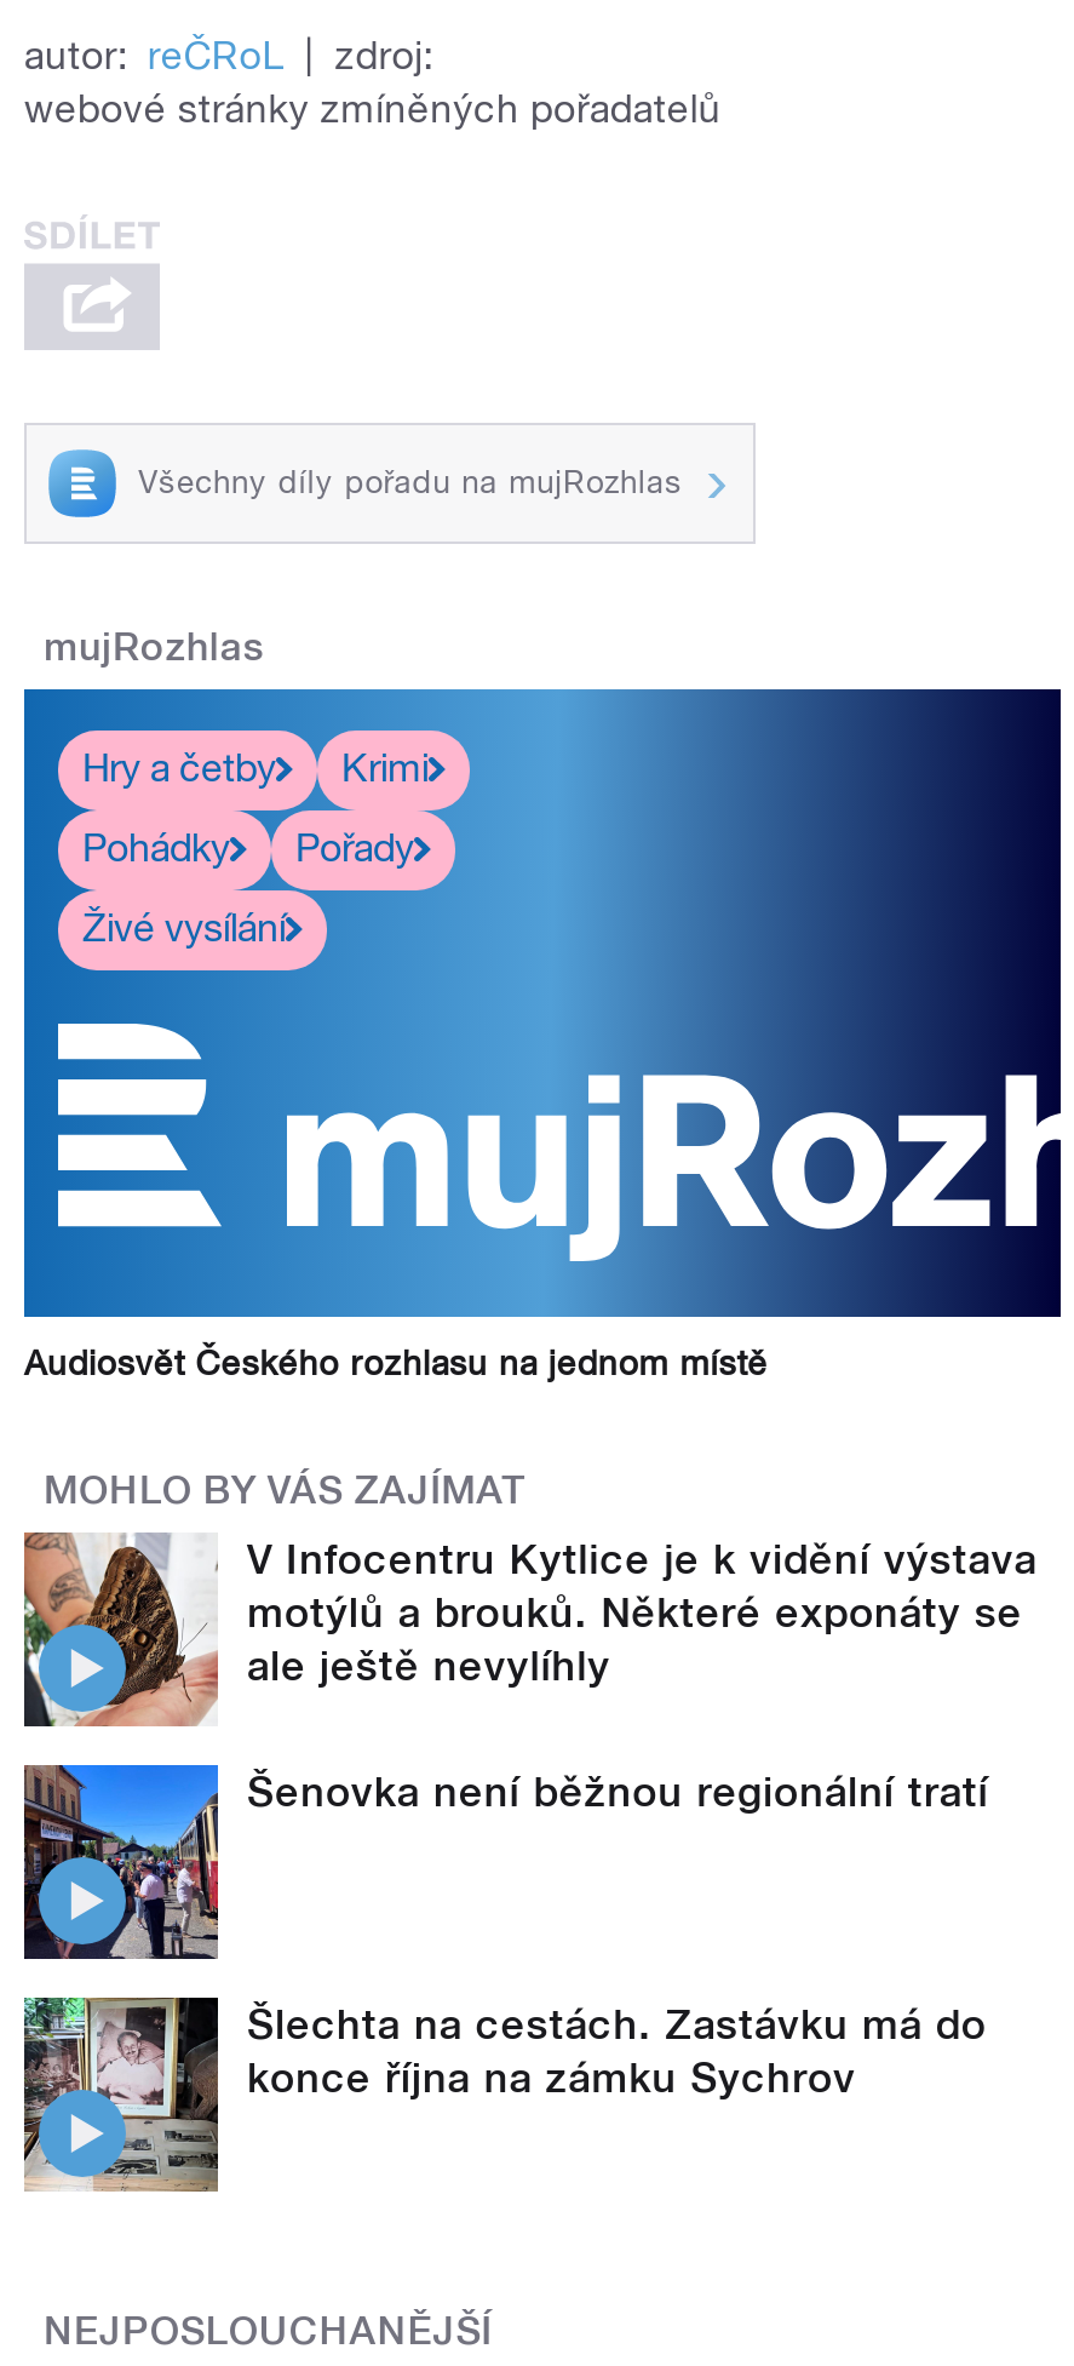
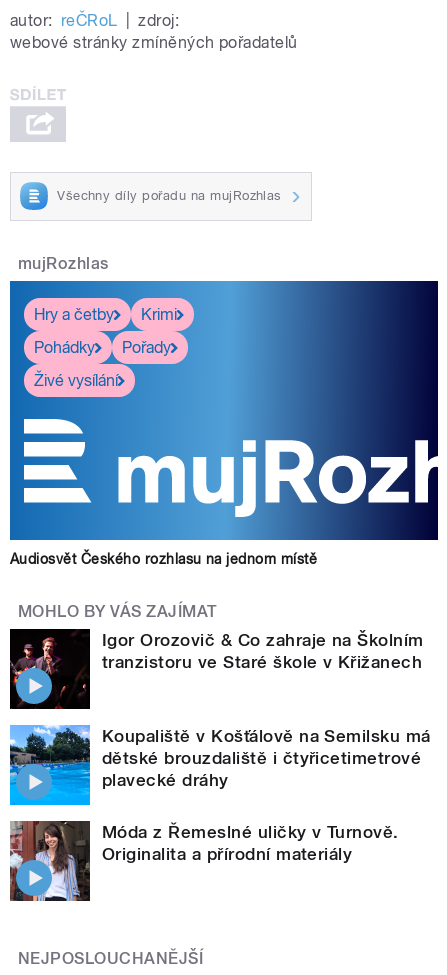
- [image]
- V Infocentru Kytlice je k vidění výstava
- motýlů a brouků. Některé exponáty se
- ale ještě nevylíhly
+ [image]
+ Igor Orozovič & Co zahraje na Školním
+ tranzistoru ve Staré škole v Křižanech

- [image]
- Šenovka není běžnou regionální tratí
+ [image]
+ Koupaliště v Košťálově na Semilsku má
+ dětské brouzdaliště i čtyřicetimetrové
+ plavecké dráhy

- [image]
- Šlechta na cestách. Zastávku má do
- konce října na zámku Sychrov
+ [image]
+ Móda z Řemeslné uličky v Turnově.
+ Originalita a přírodní materiály
